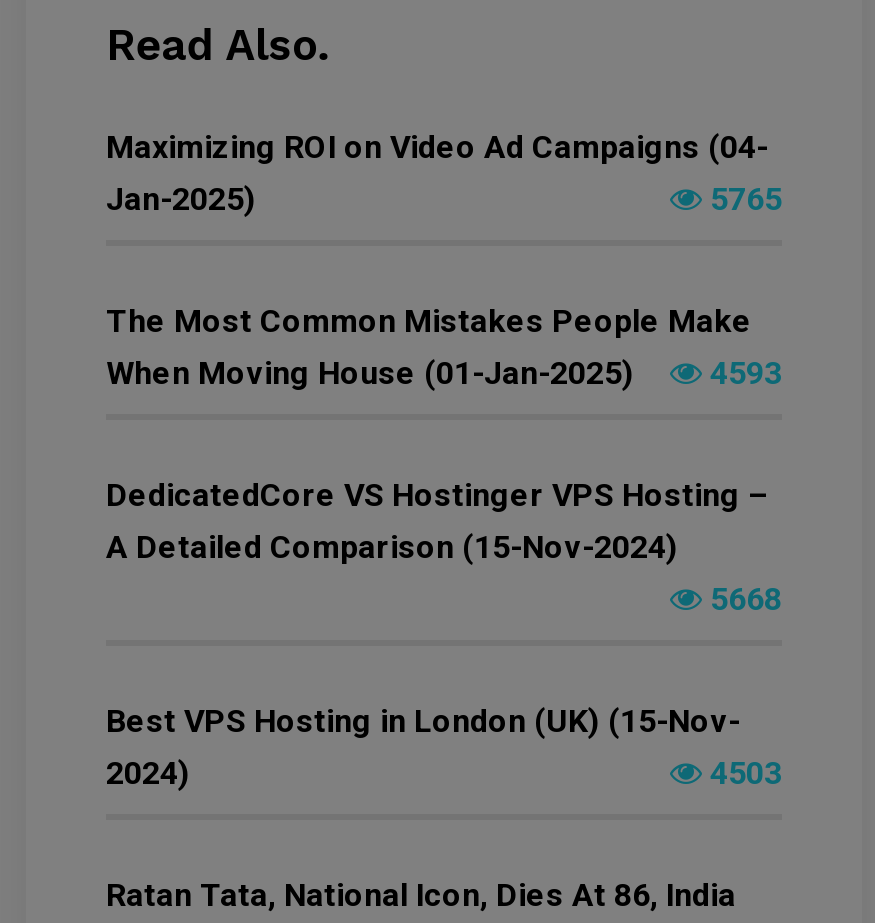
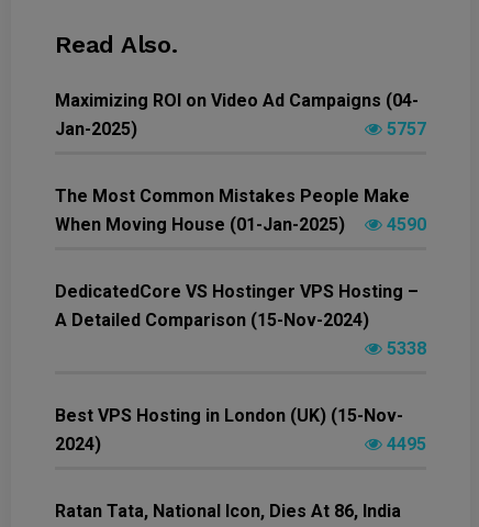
- 5765
+ 5757

- When Moving House (01-Jan-2025) 4593
+ When Moving House (01-Jan-2025) 4590

- 5668
+ 5338

- 4503
+ 4495
